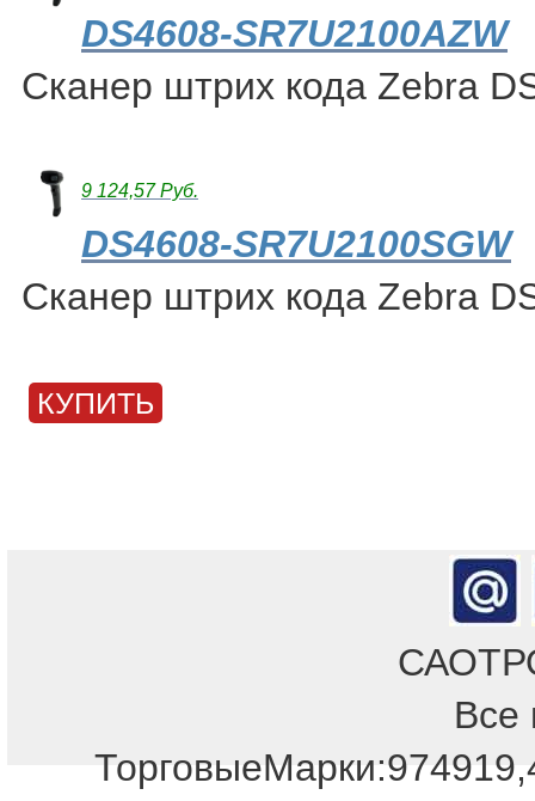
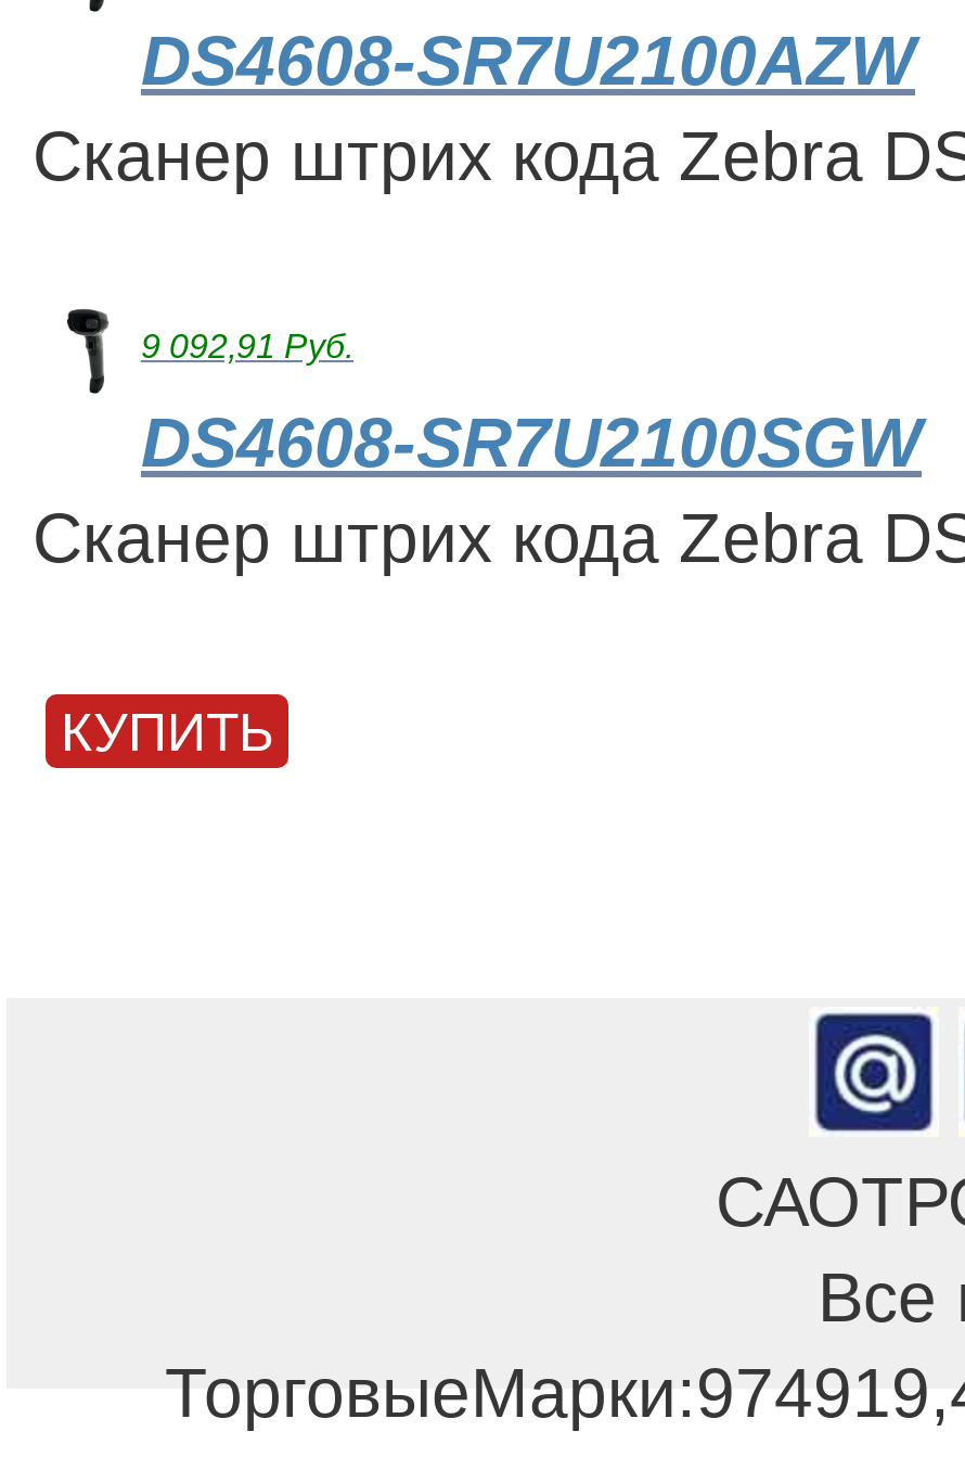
- 9 124,57 Руб.
+ 9 092,91 Руб.
